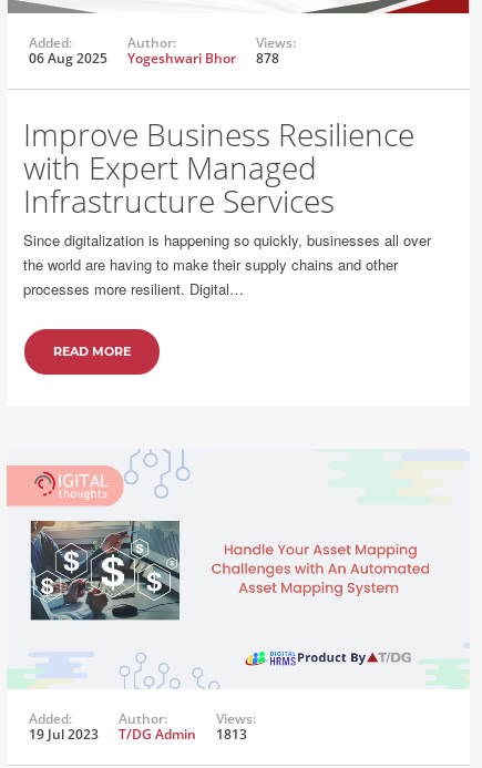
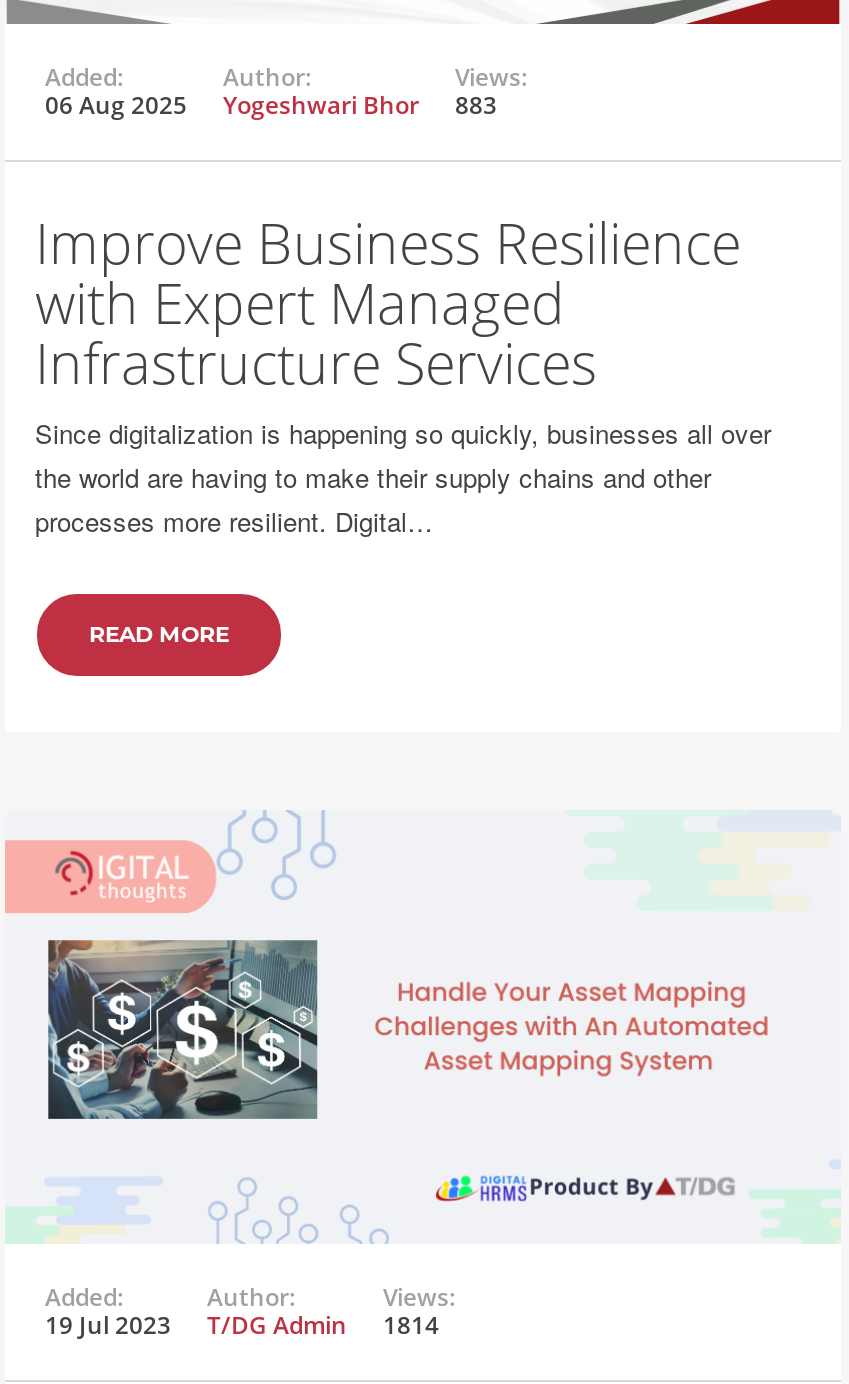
- 06 Aug 2025 Yogeshwari Bhor 878
+ 06 Aug 2025 Yogeshwari Bhor 883

- 19 Jul 2023 T/DG Admin 1813
+ 19 Jul 2023 T/DG Admin 1814
